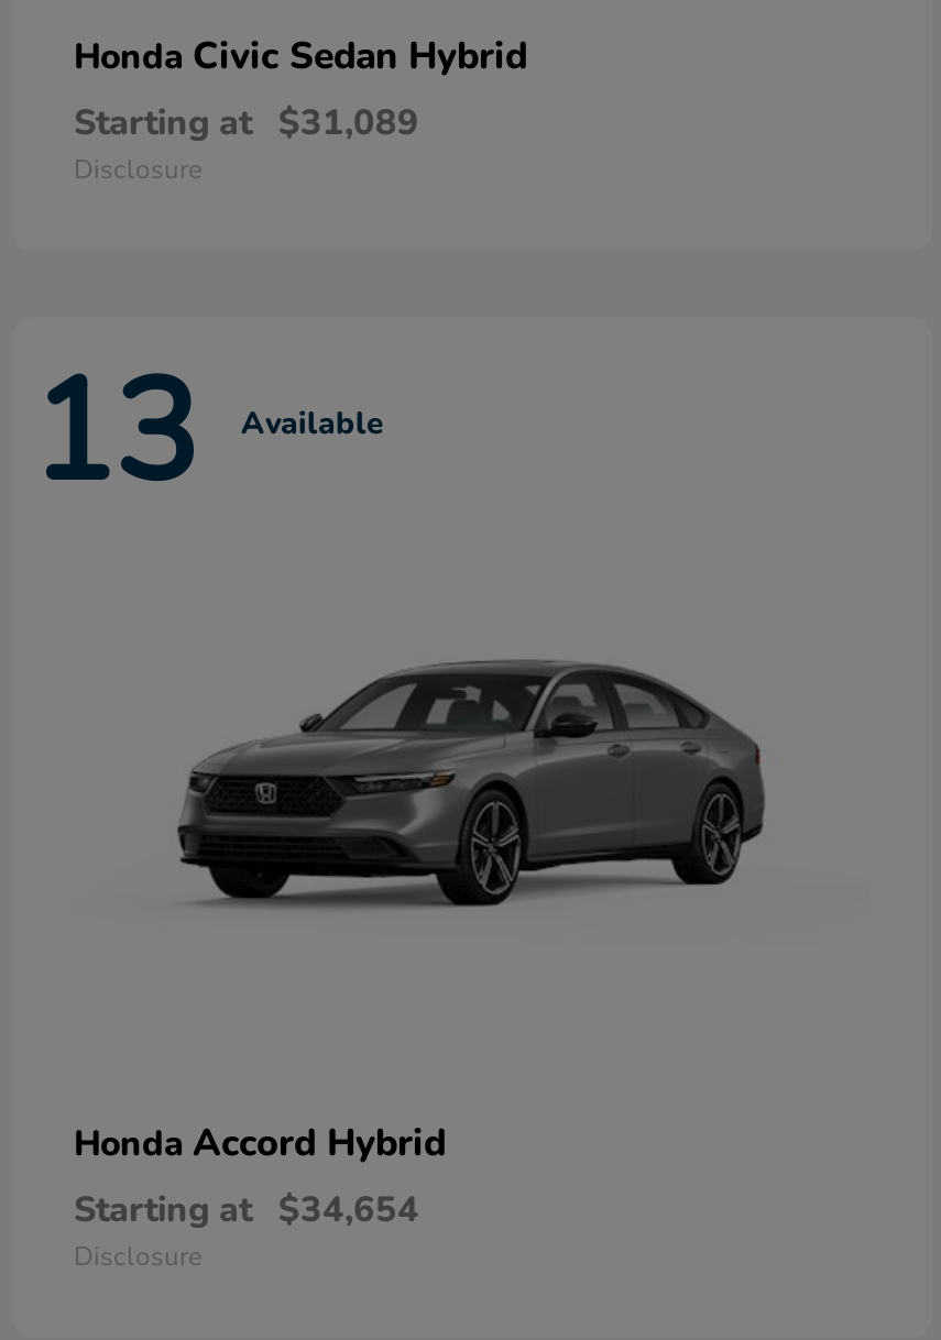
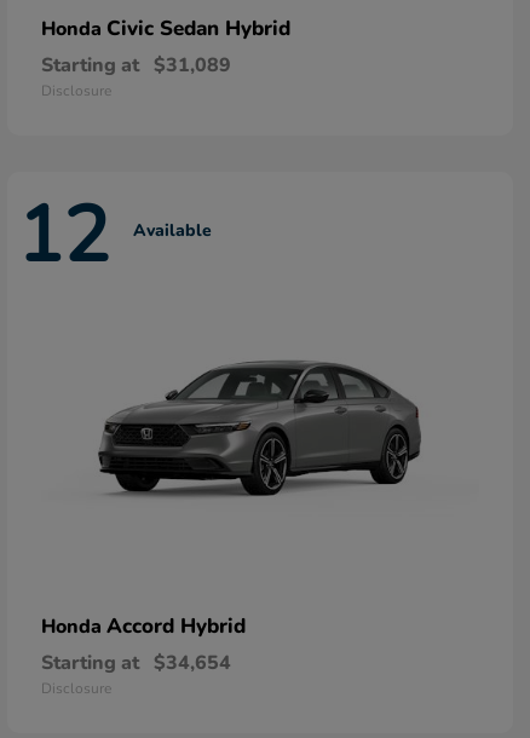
- 13 Available
+ 12 Available
